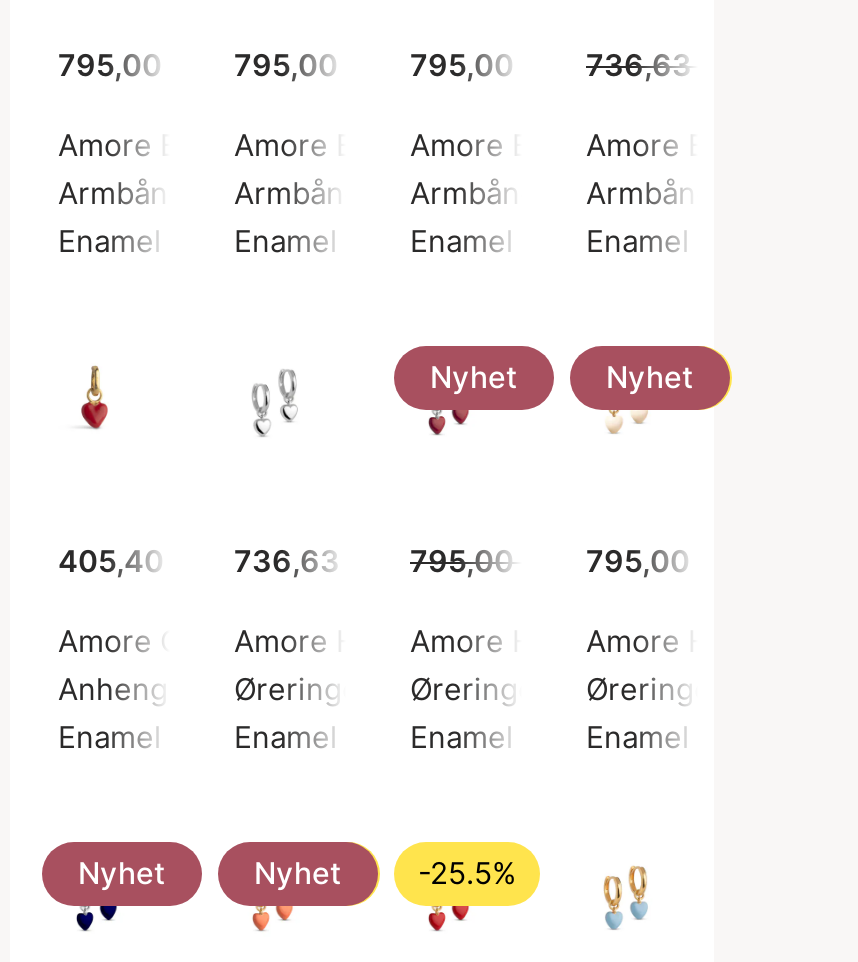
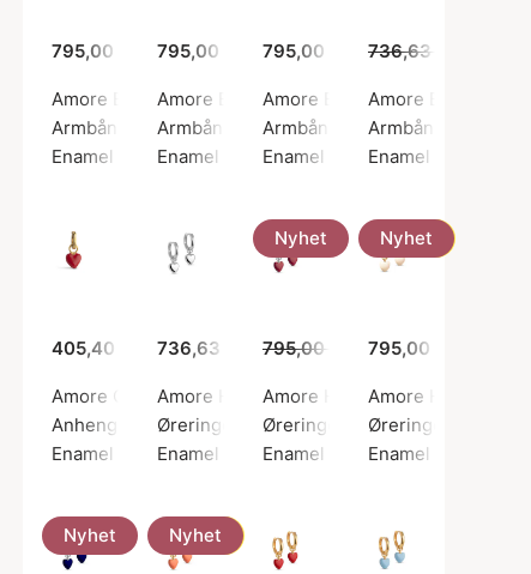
- -25.5%
